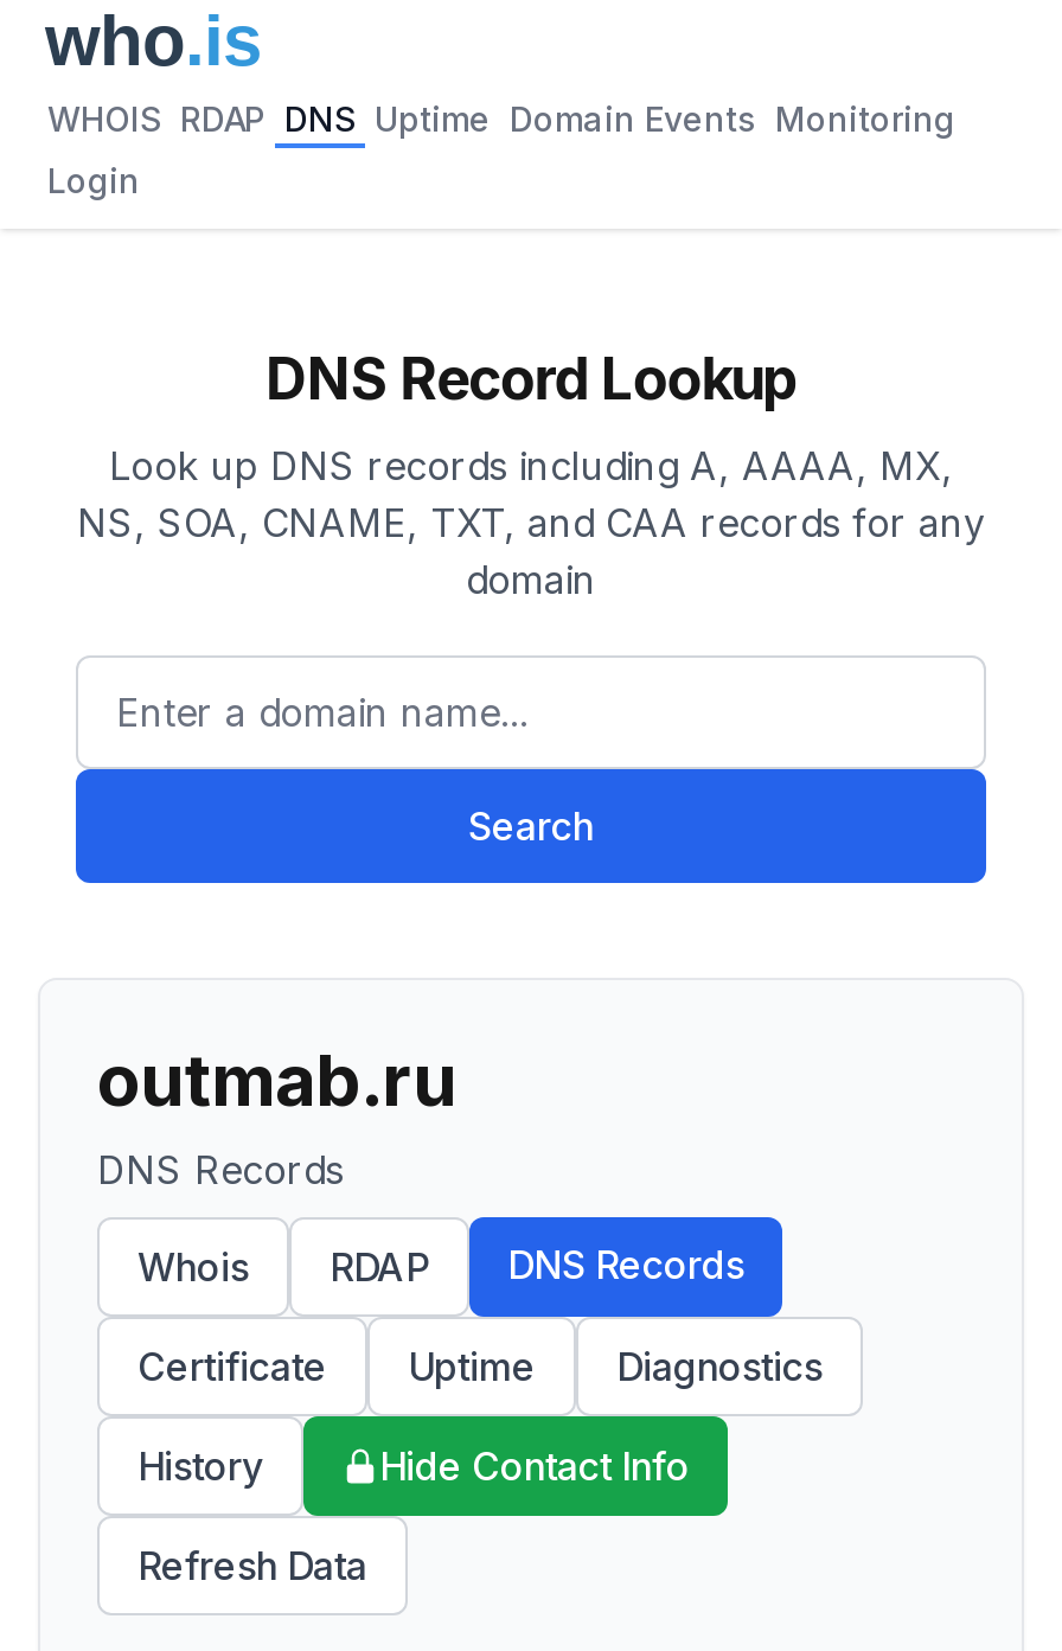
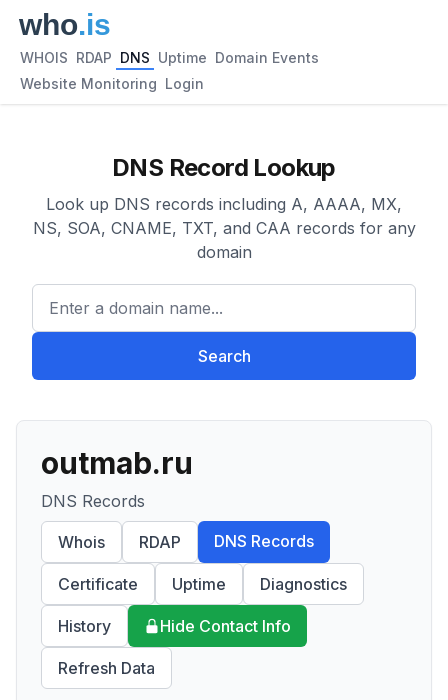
- WHOIS RDAP DNS Uptime Domain Events Monitoring
+ WHOIS RDAP DNS Uptime Domain Events

- Login
+ Website Monitoring Login
